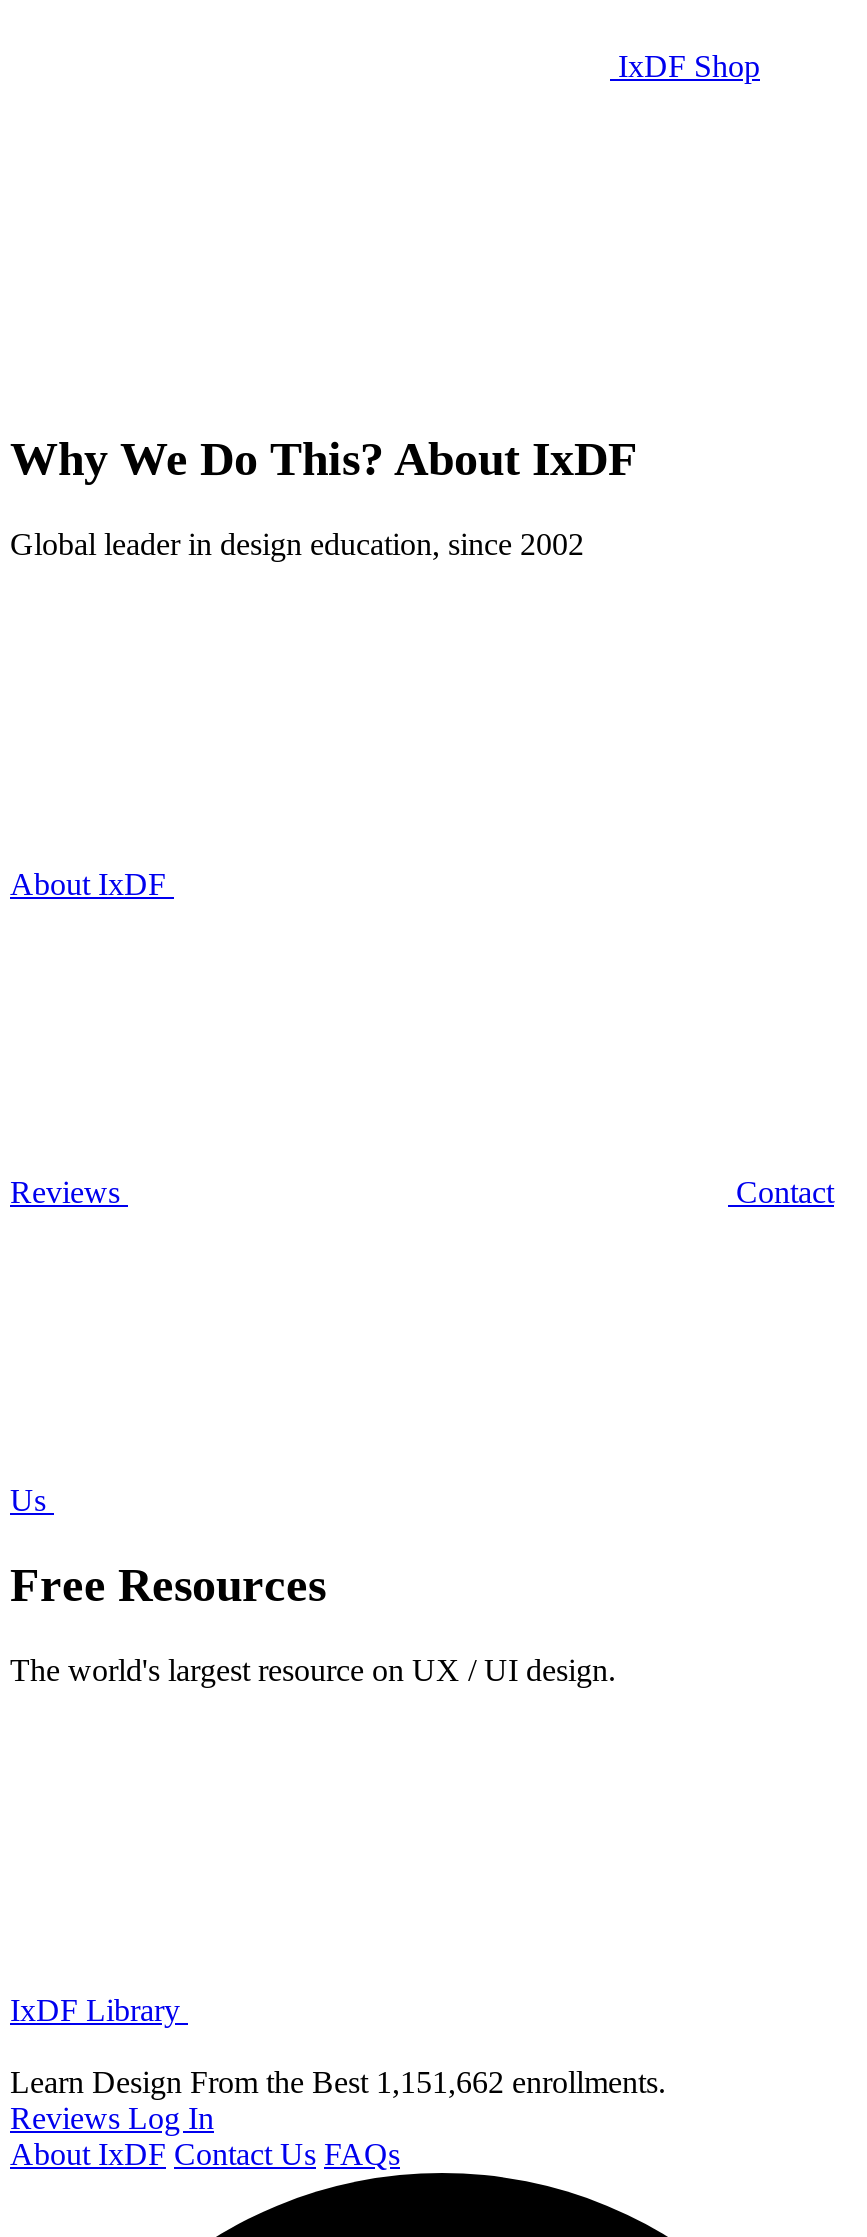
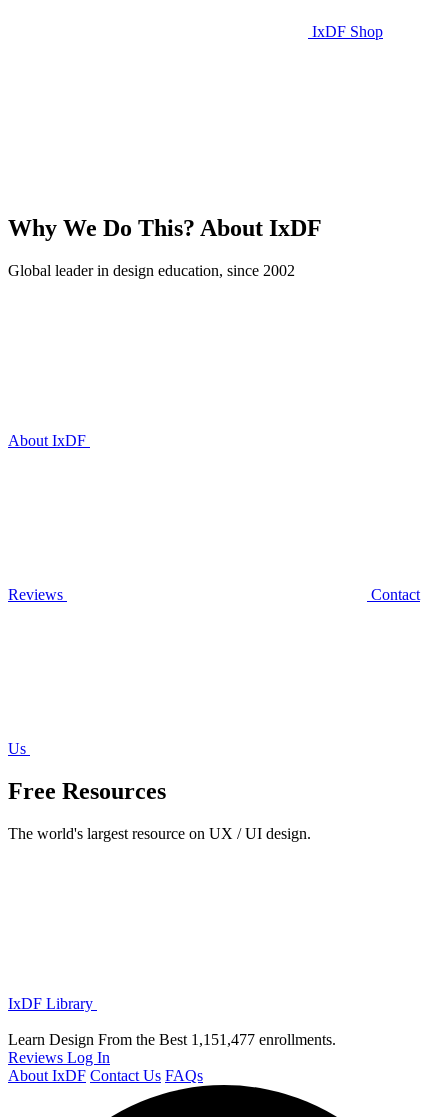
- Learn Design From the Best 1,151,662 enrollments.
+ Learn Design From the Best 1,151,477 enrollments.
